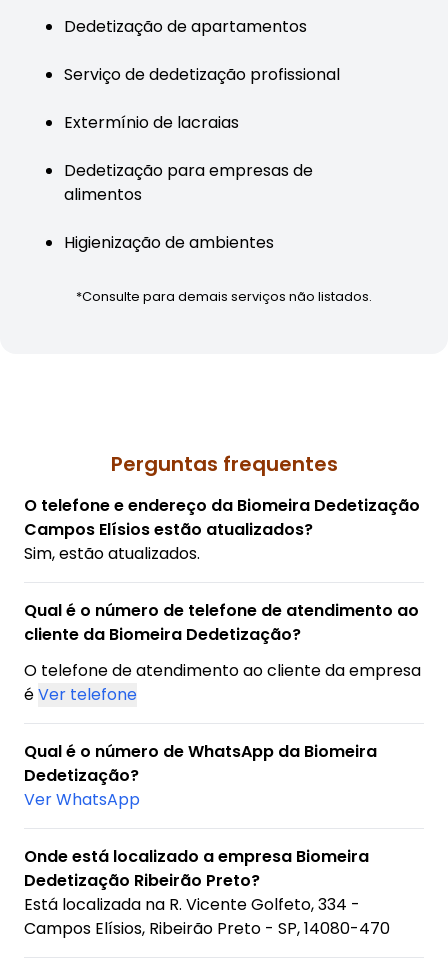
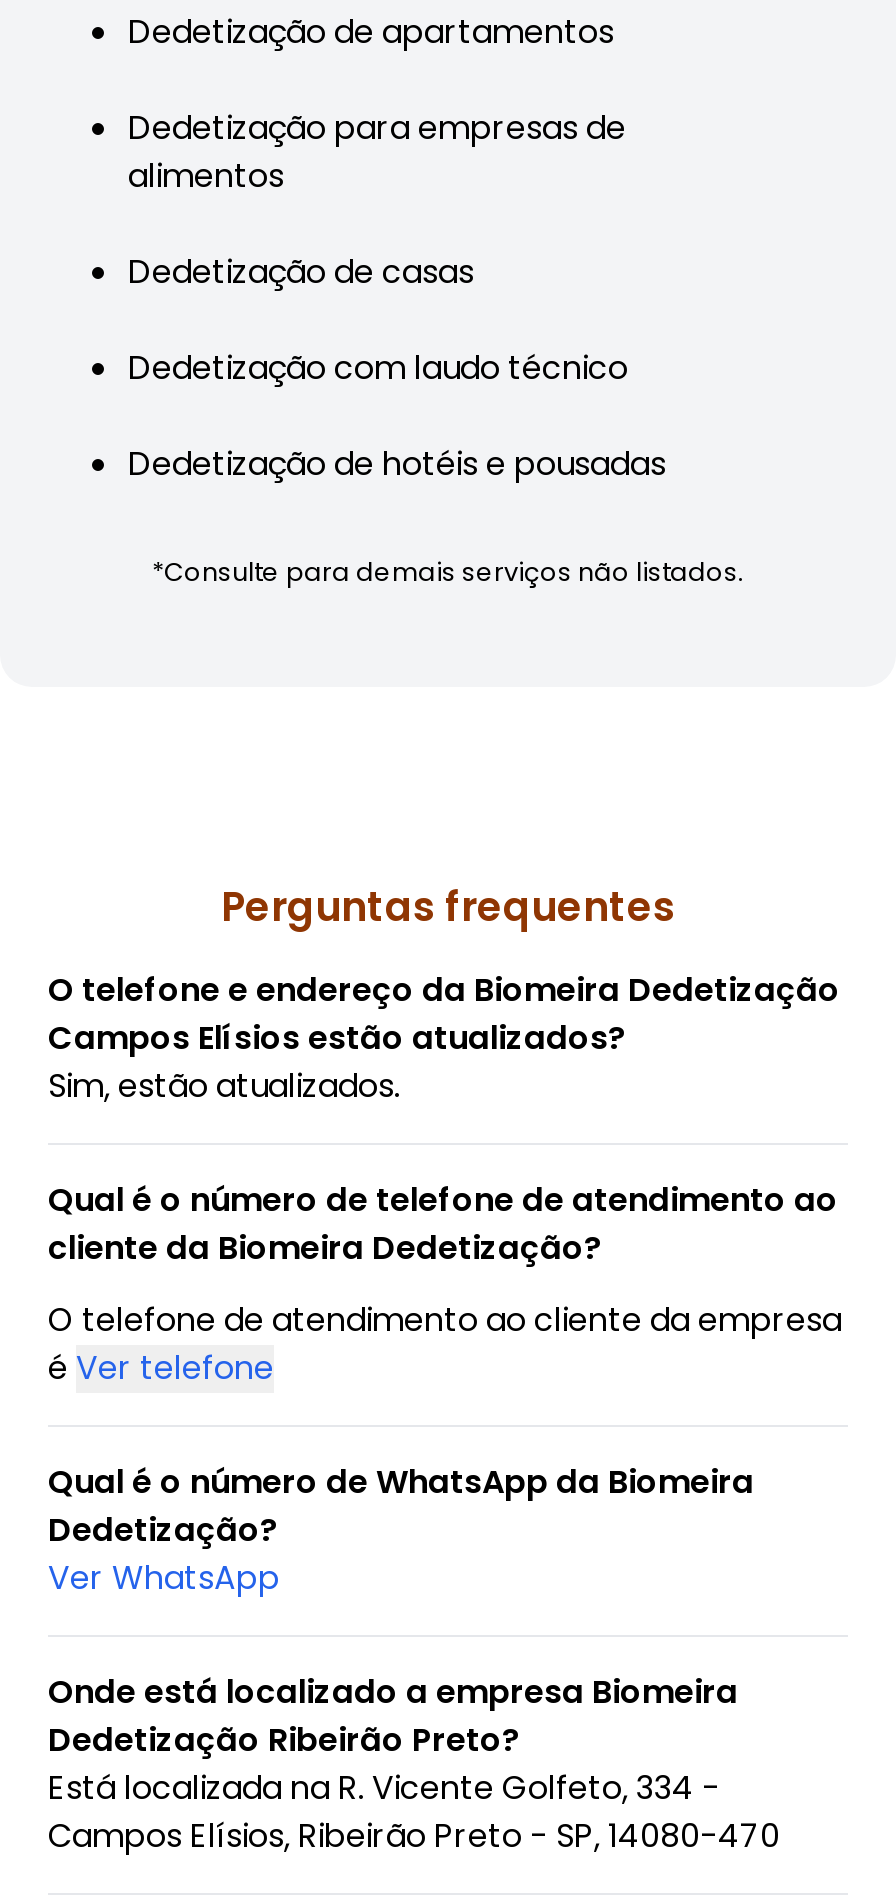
- Serviço de dedetização profissional
- Extermínio de lacraias

moved up: Dedetização para empresas de | alimentos

- Higienização de ambientes
+ Dedetização de casas
+ Dedetização com laudo técnico
+ Dedetização de hotéis e pousadas
